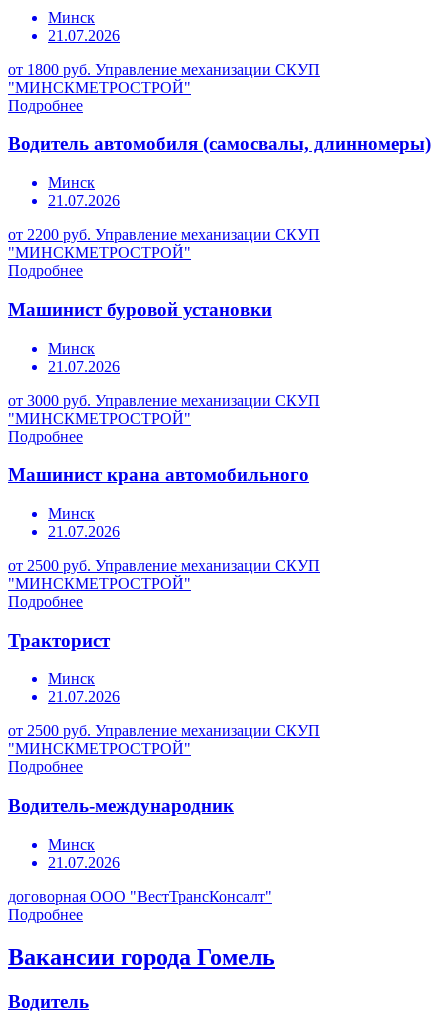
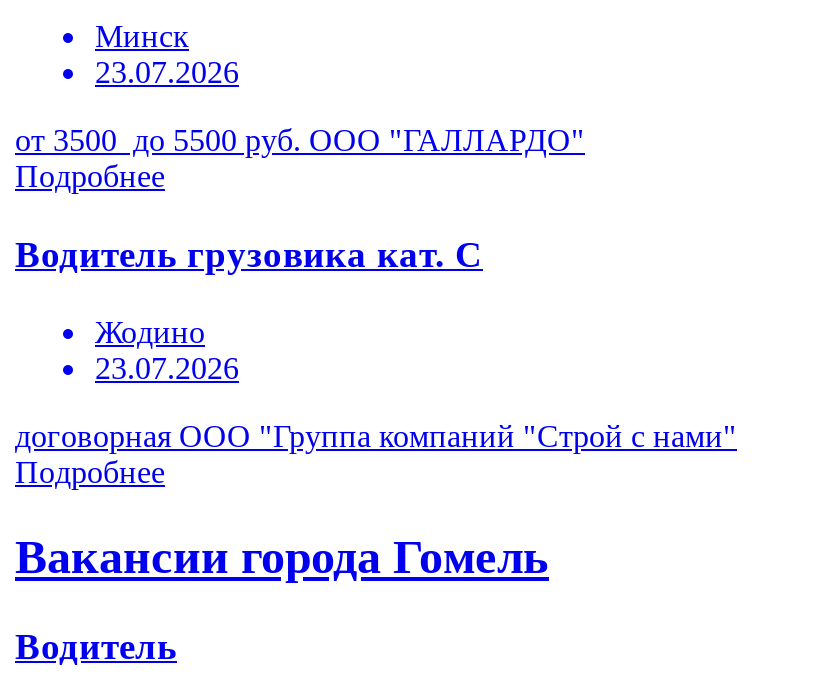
- 21.07.2026
+ 23.07.2026

- от 1800 руб. Управление механизации СКУП
- "МИНСКМЕТРОСТРОЙ"
+ от 3500 до 5500 руб. ООО "ГАЛЛАРДО"

- Водитель автомобиля (самосвалы, длинномеры)
- Минск
- 21.07.2026
- от 2200 руб. Управление механизации СКУП
- "МИНСКМЕТРОСТРОЙ"
- Подробнее
- Машинист буровой установки
- Минск
- 21.07.2026
- от 3000 руб. Управление механизации СКУП
- "МИНСКМЕТРОСТРОЙ"
- Подробнее
- Машинист крана автомобильного
- Минск
- 21.07.2026
- от 2500 руб. Управление механизации СКУП
- "МИНСКМЕТРОСТРОЙ"
- Подробнее
- Тракторист
- Минск
- 21.07.2026
- от 2500 руб. Управление механизации СКУП
- "МИНСКМЕТРОСТРОЙ"
- Подробнее
- Водитель-международник
- Минск
- 21.07.2026
- договорная ООО "ВестТрансКонсалт"
+ Водитель грузовика кат. С
+ Жодино
+ 23.07.2026
+ договорная ООО "Группа компаний "Строй с нами"
